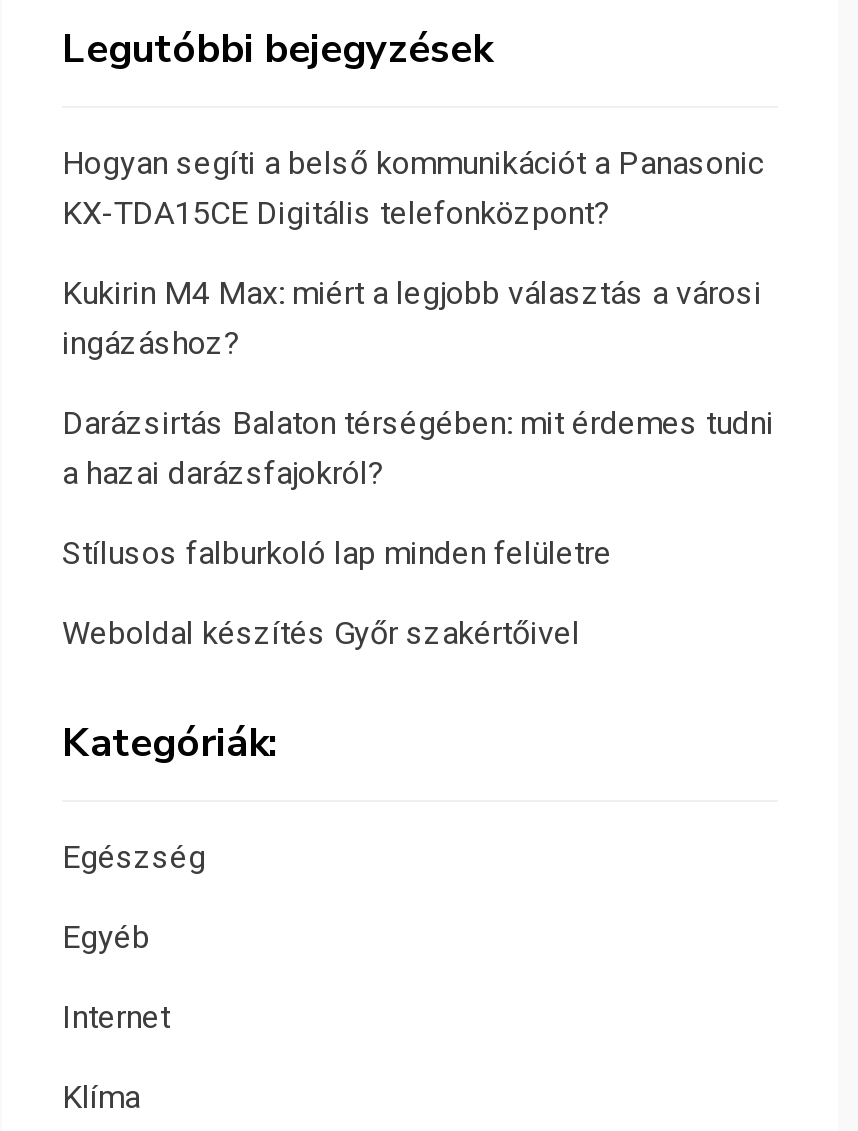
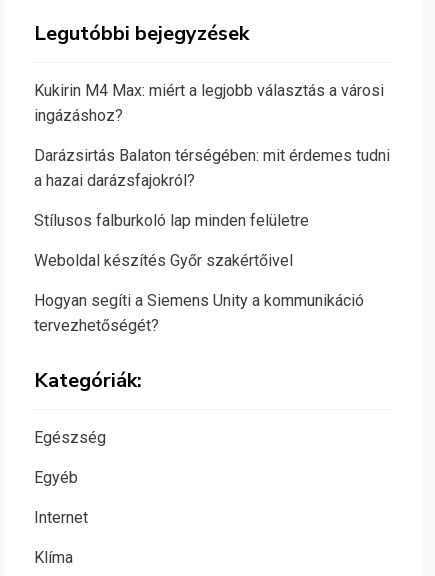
- Hogyan segíti a belső kommunikációt a Panasonic
- KX-TDA15CE Digitális telefonközpont?

moved up: Kukirin M4 Max: miért a legjobb választás a városi | ingázáshoz? | Darázsirtás Balaton térségében: mit érdemes tudni | a hazai darázsfajokról? | Stílusos falburkoló lap minden felületre | Weboldal készítés Győr szakértőivel

+ Hogyan segíti a Siemens Unity a kommunikáció
+ tervezhetőségét?
